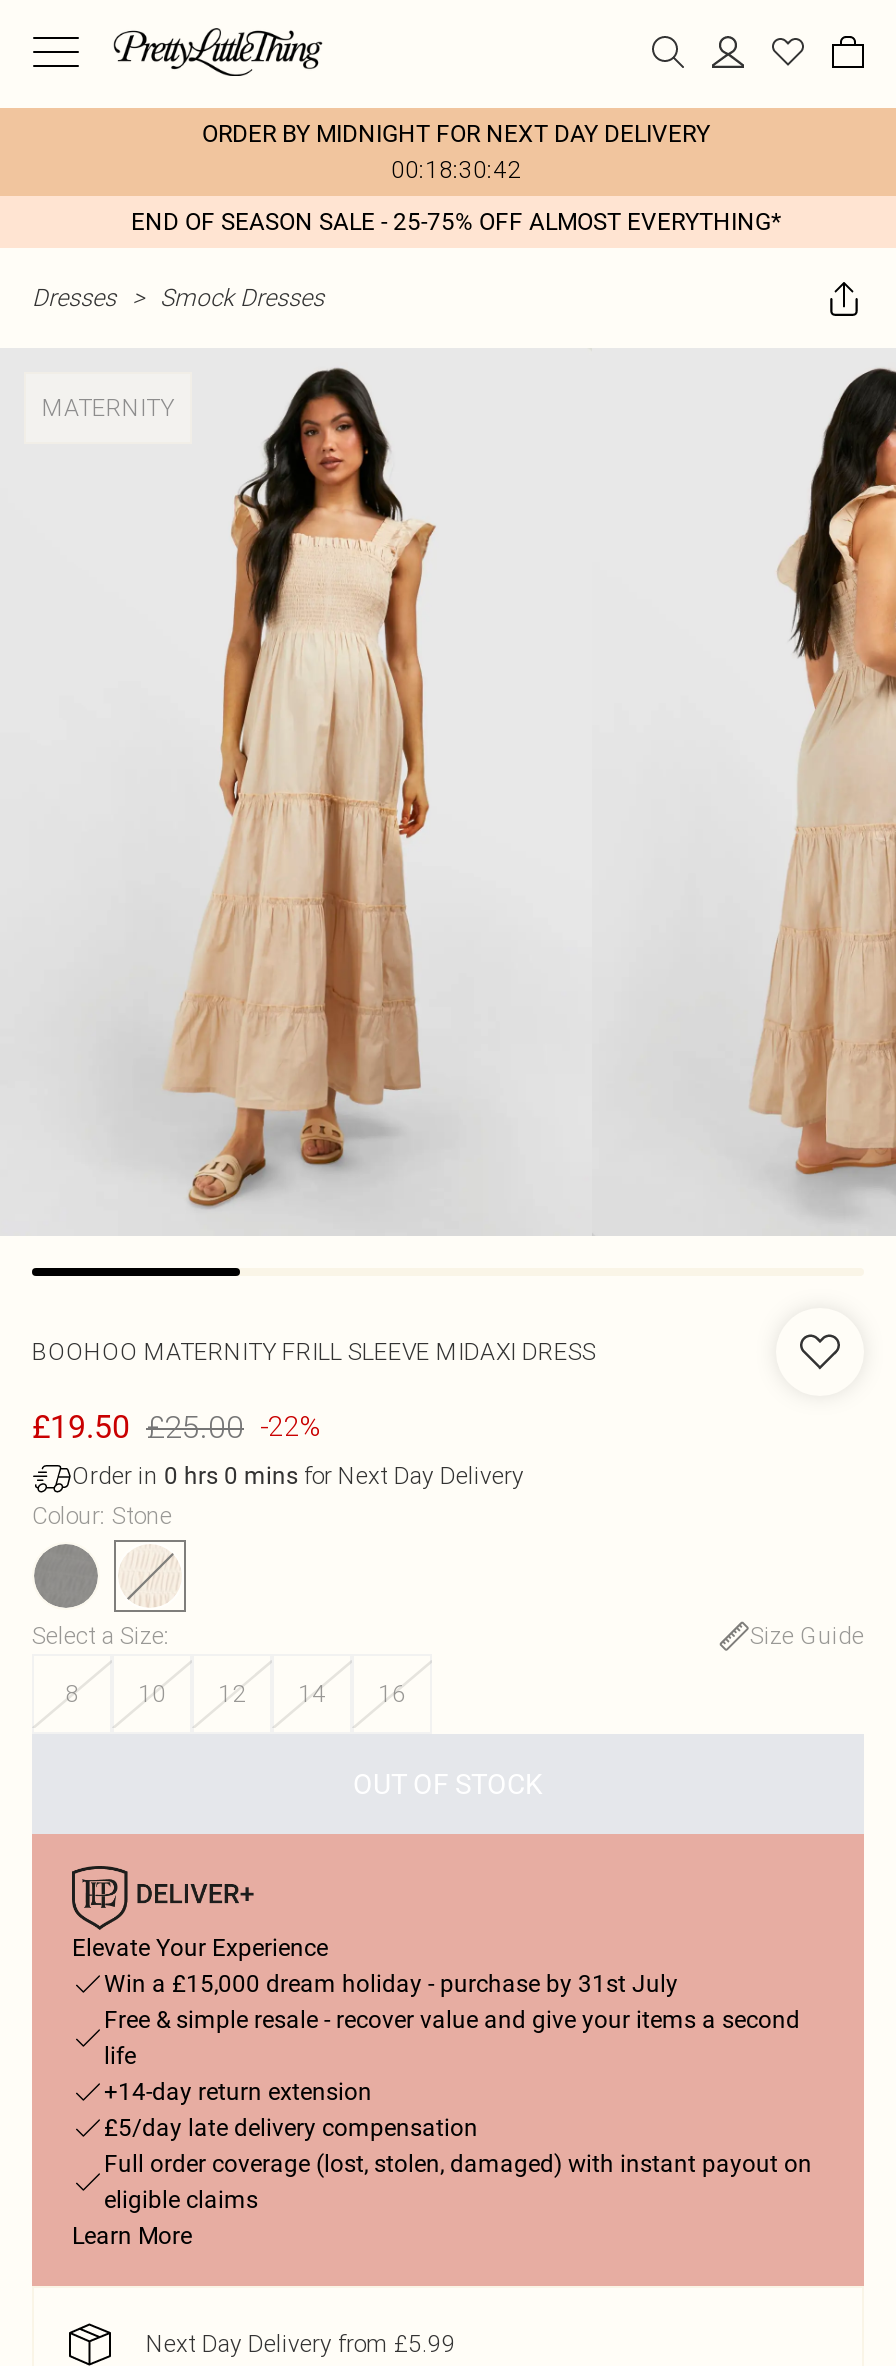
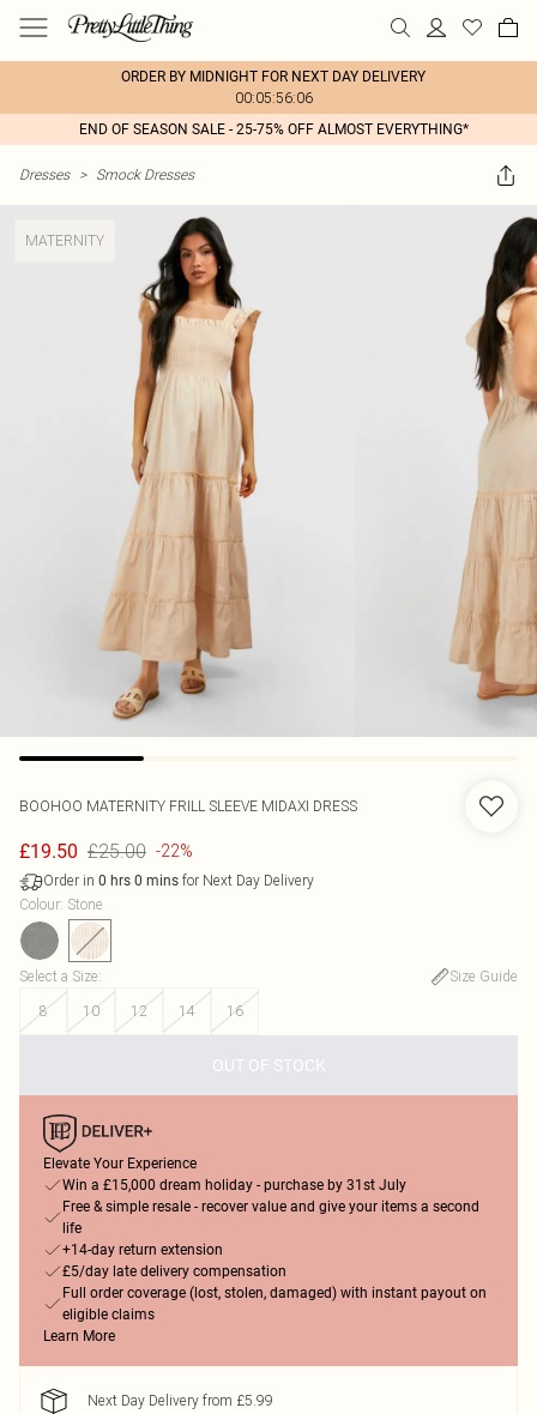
- 00:18:30:42
+ 00:05:56:06
